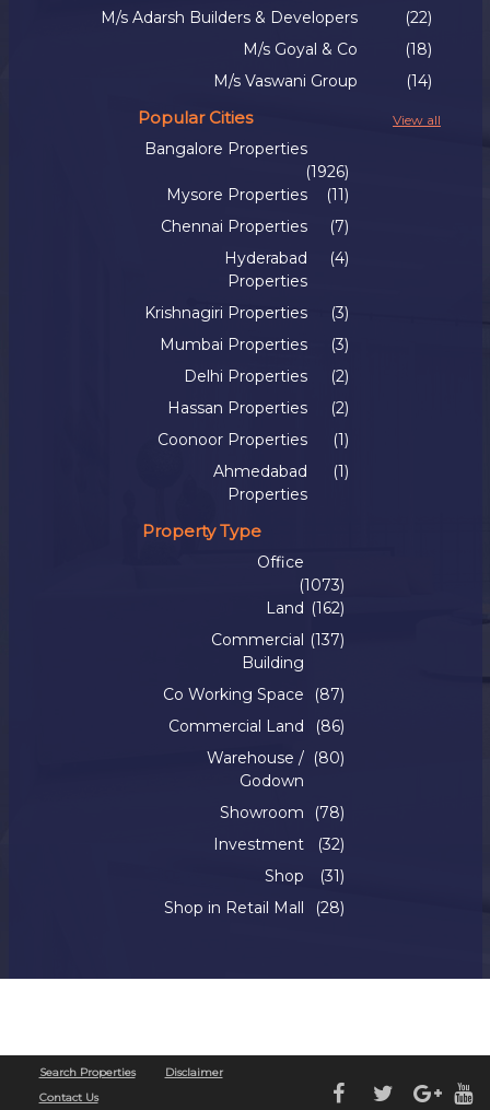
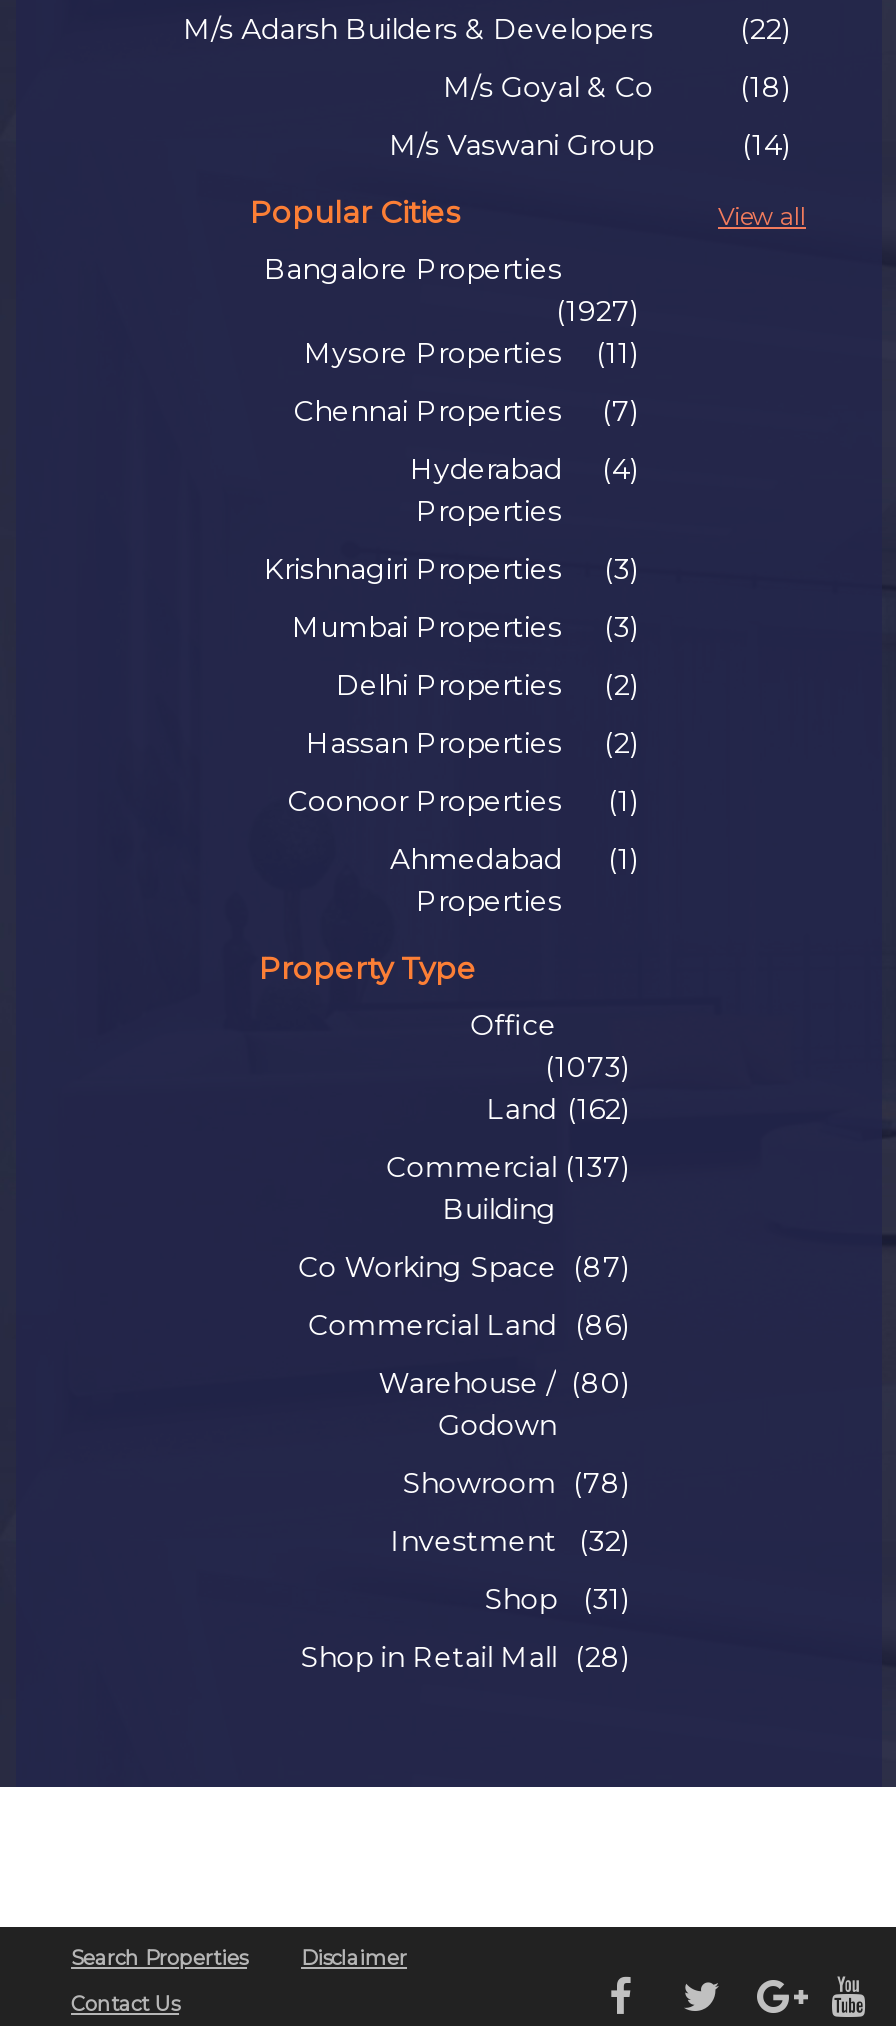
- (1926)
+ (1927)
